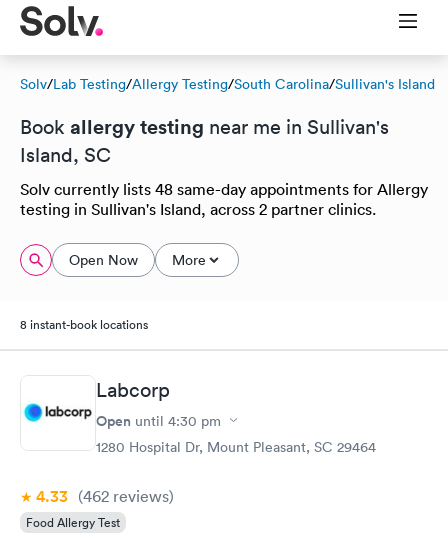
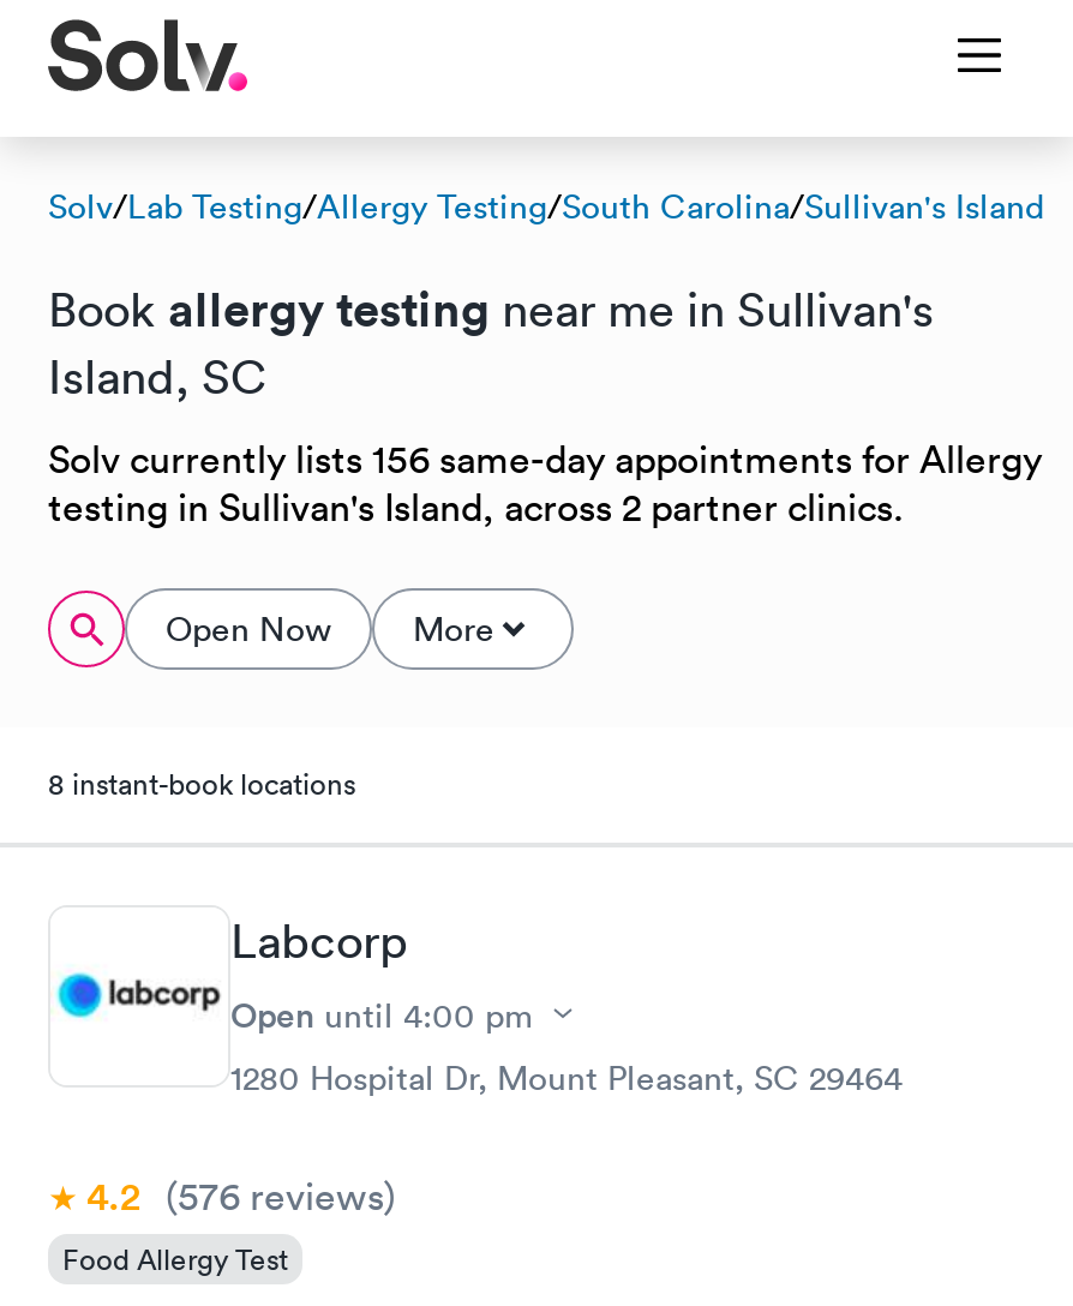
- Solv currently lists 48 same-day appointments for Allergy
+ Solv currently lists 156 same-day appointments for Allergy

- Open until 4:30 pm
+ Open until 4:00 pm

- 4.33 (462 reviews)
+ 4.2 (576 reviews)
